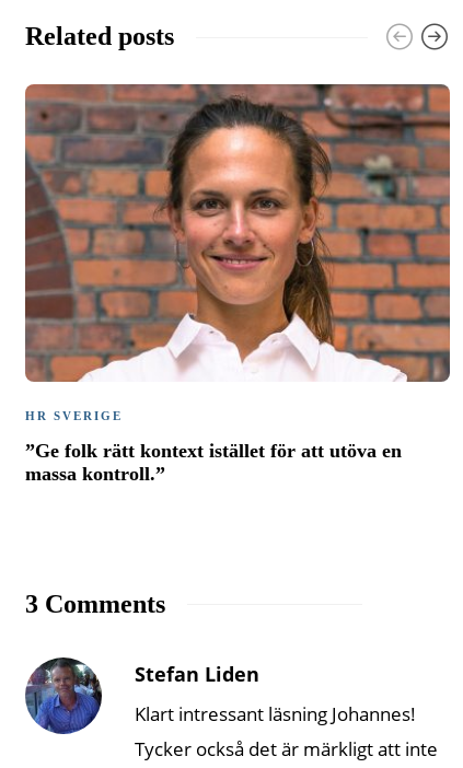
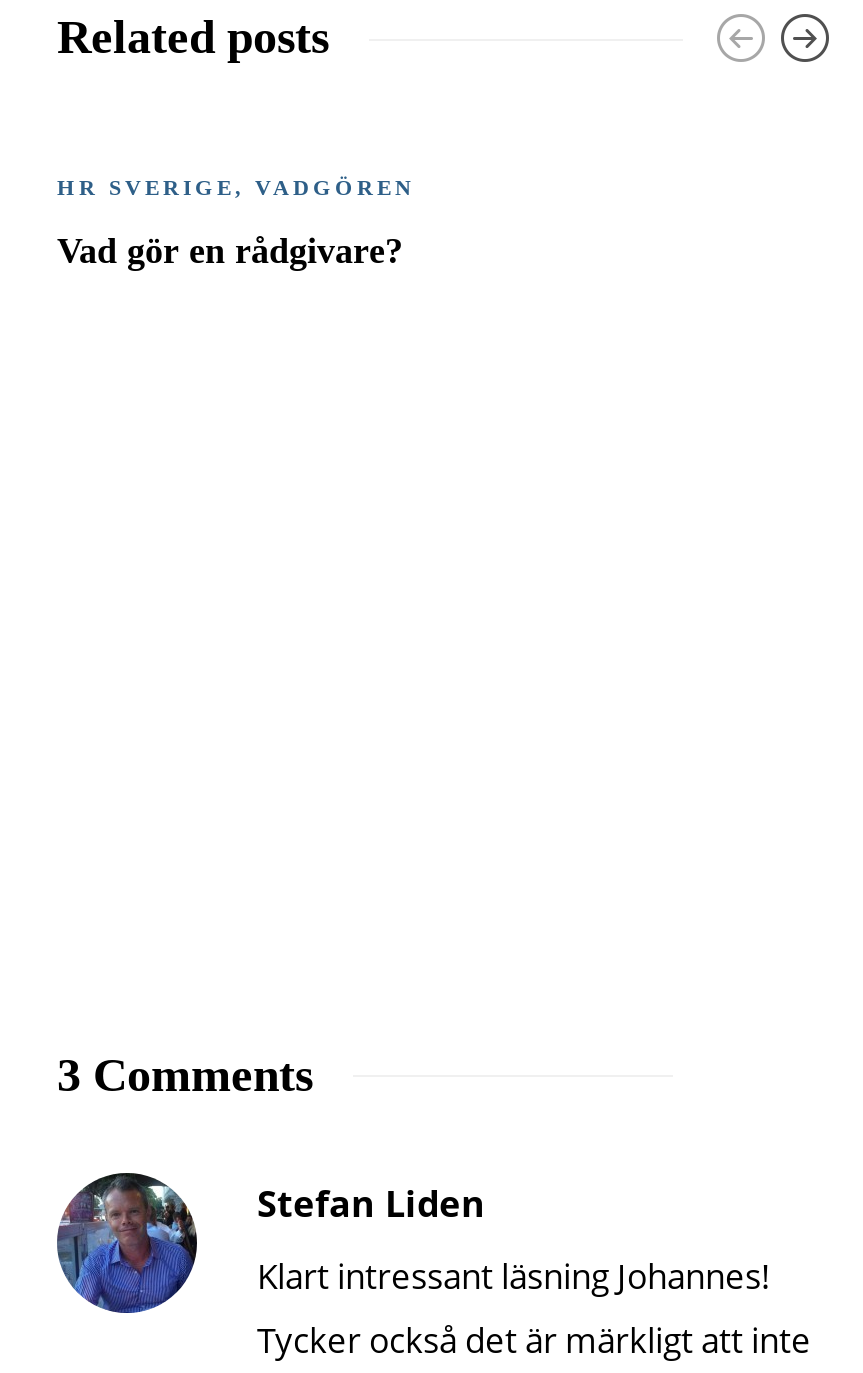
- [image]

- HR SVERIGE
+ HR SVERIGE, VADGÖREN

- ”Ge folk rätt kontext istället för att utöva en
- massa kontroll.”
+ Vad gör en rådgivare?
